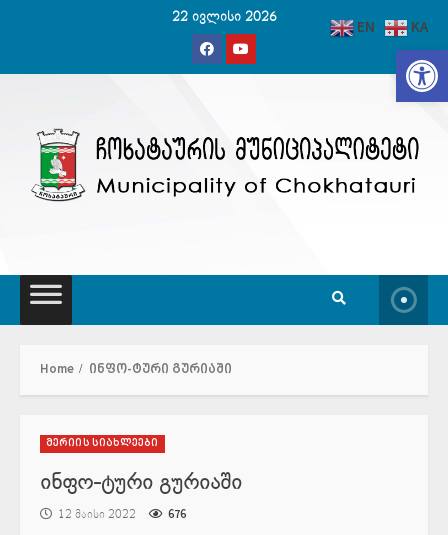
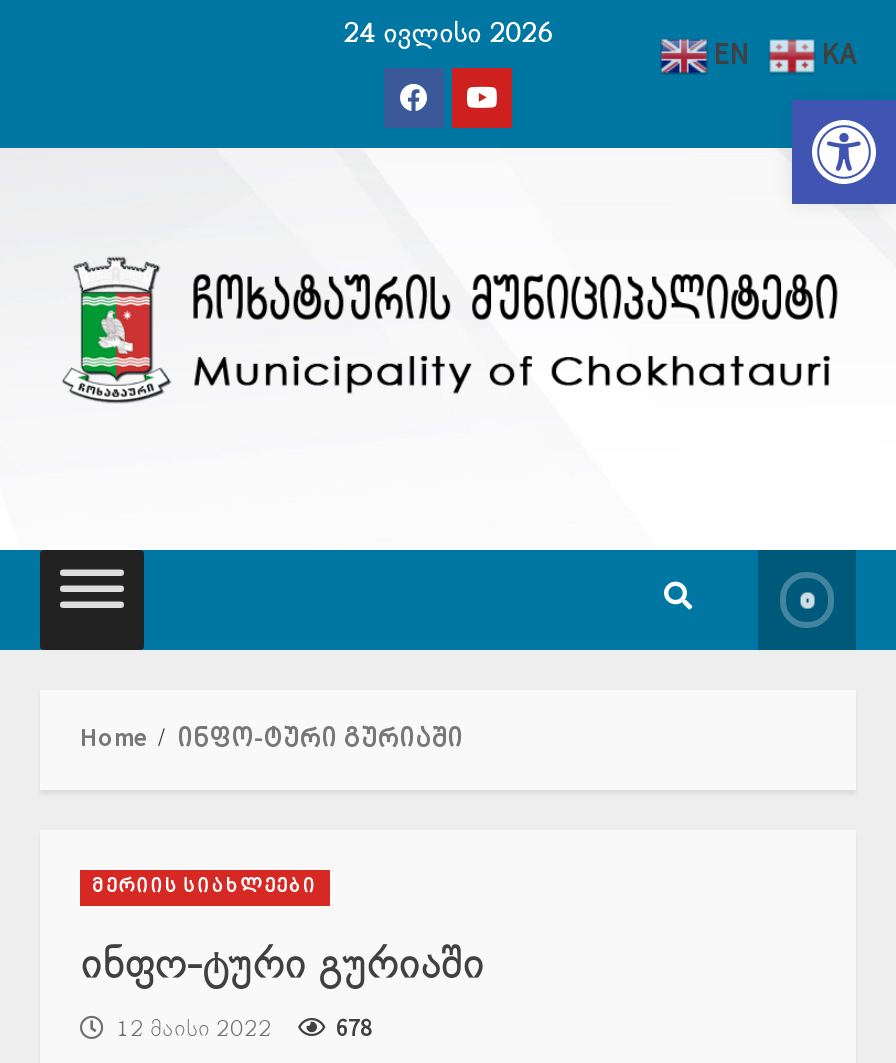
- 22 ივლისი 2026
+ 24 ივლისი 2026

- 676
+ 678
